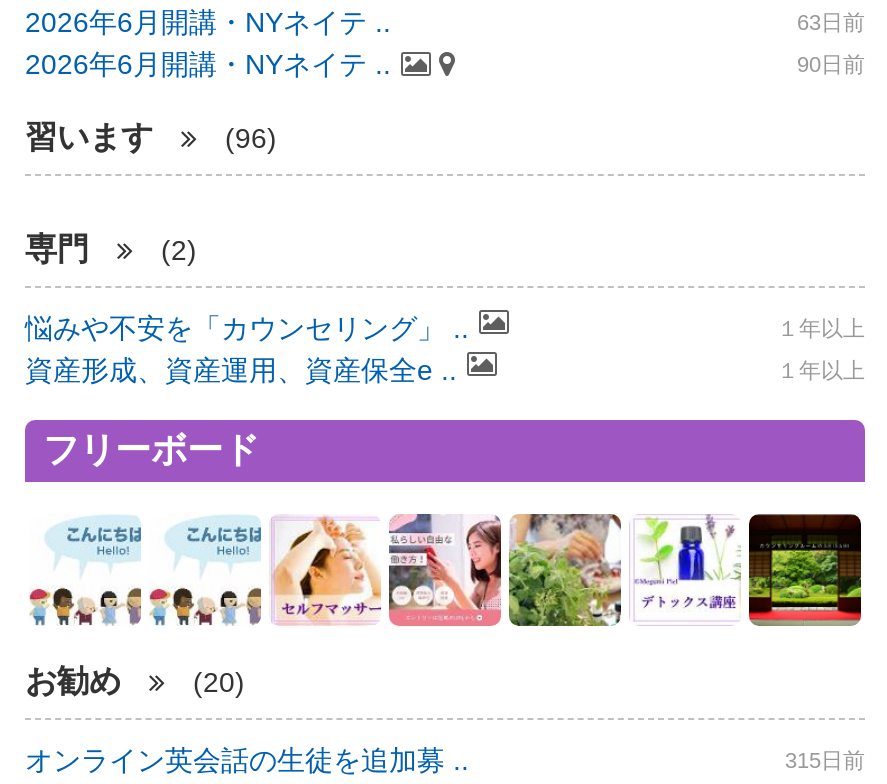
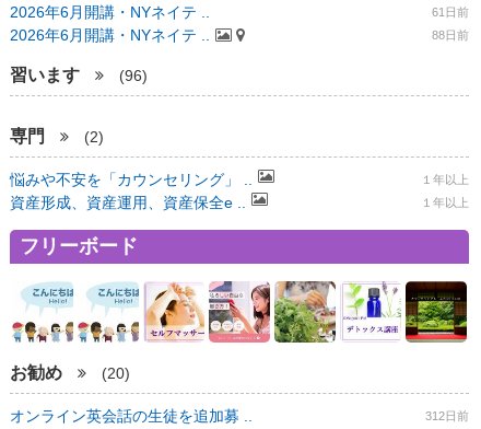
- 63日前
+ 61日前

- 90日前
+ 88日前

- 315日前
+ 312日前
